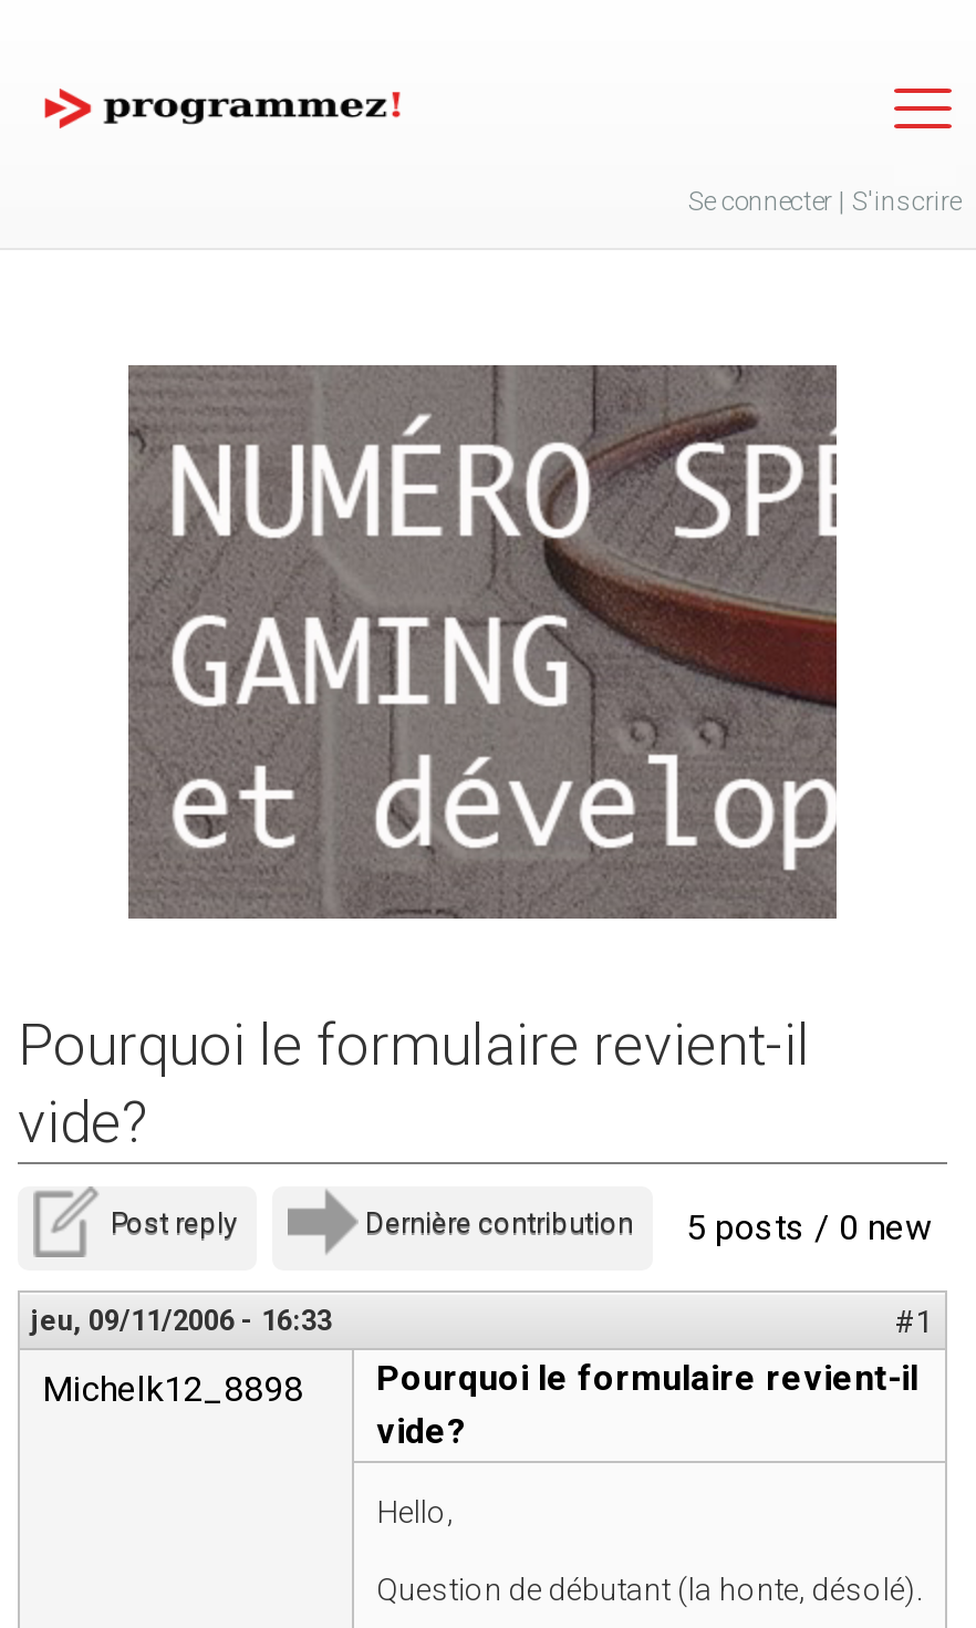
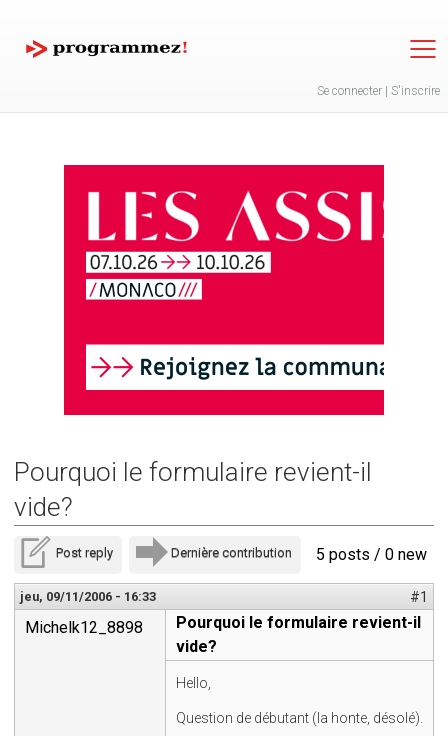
- [image]
+ [image]
